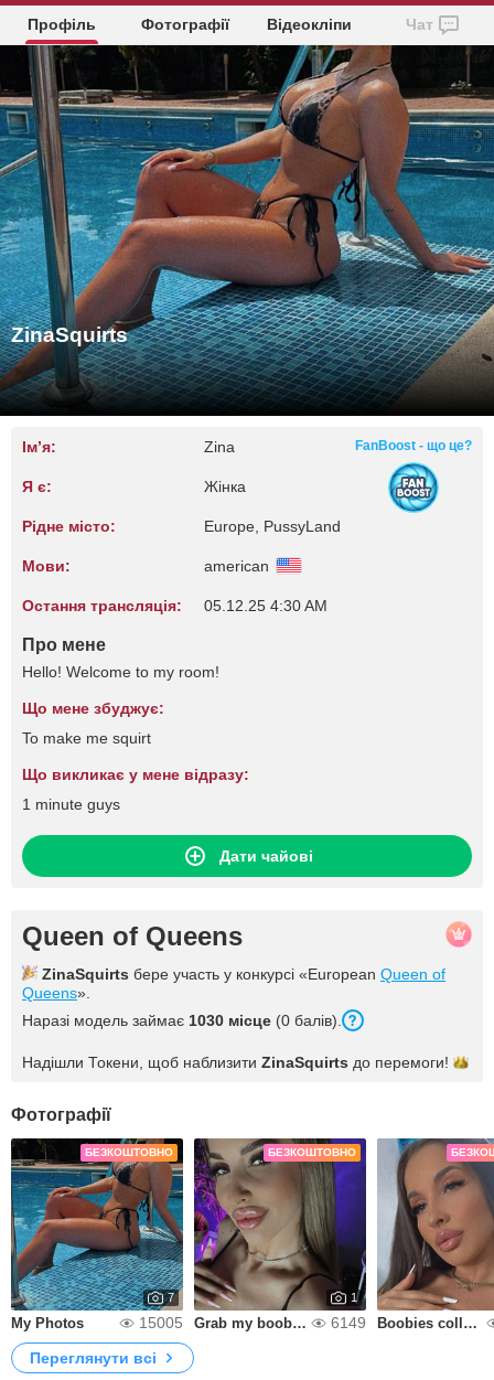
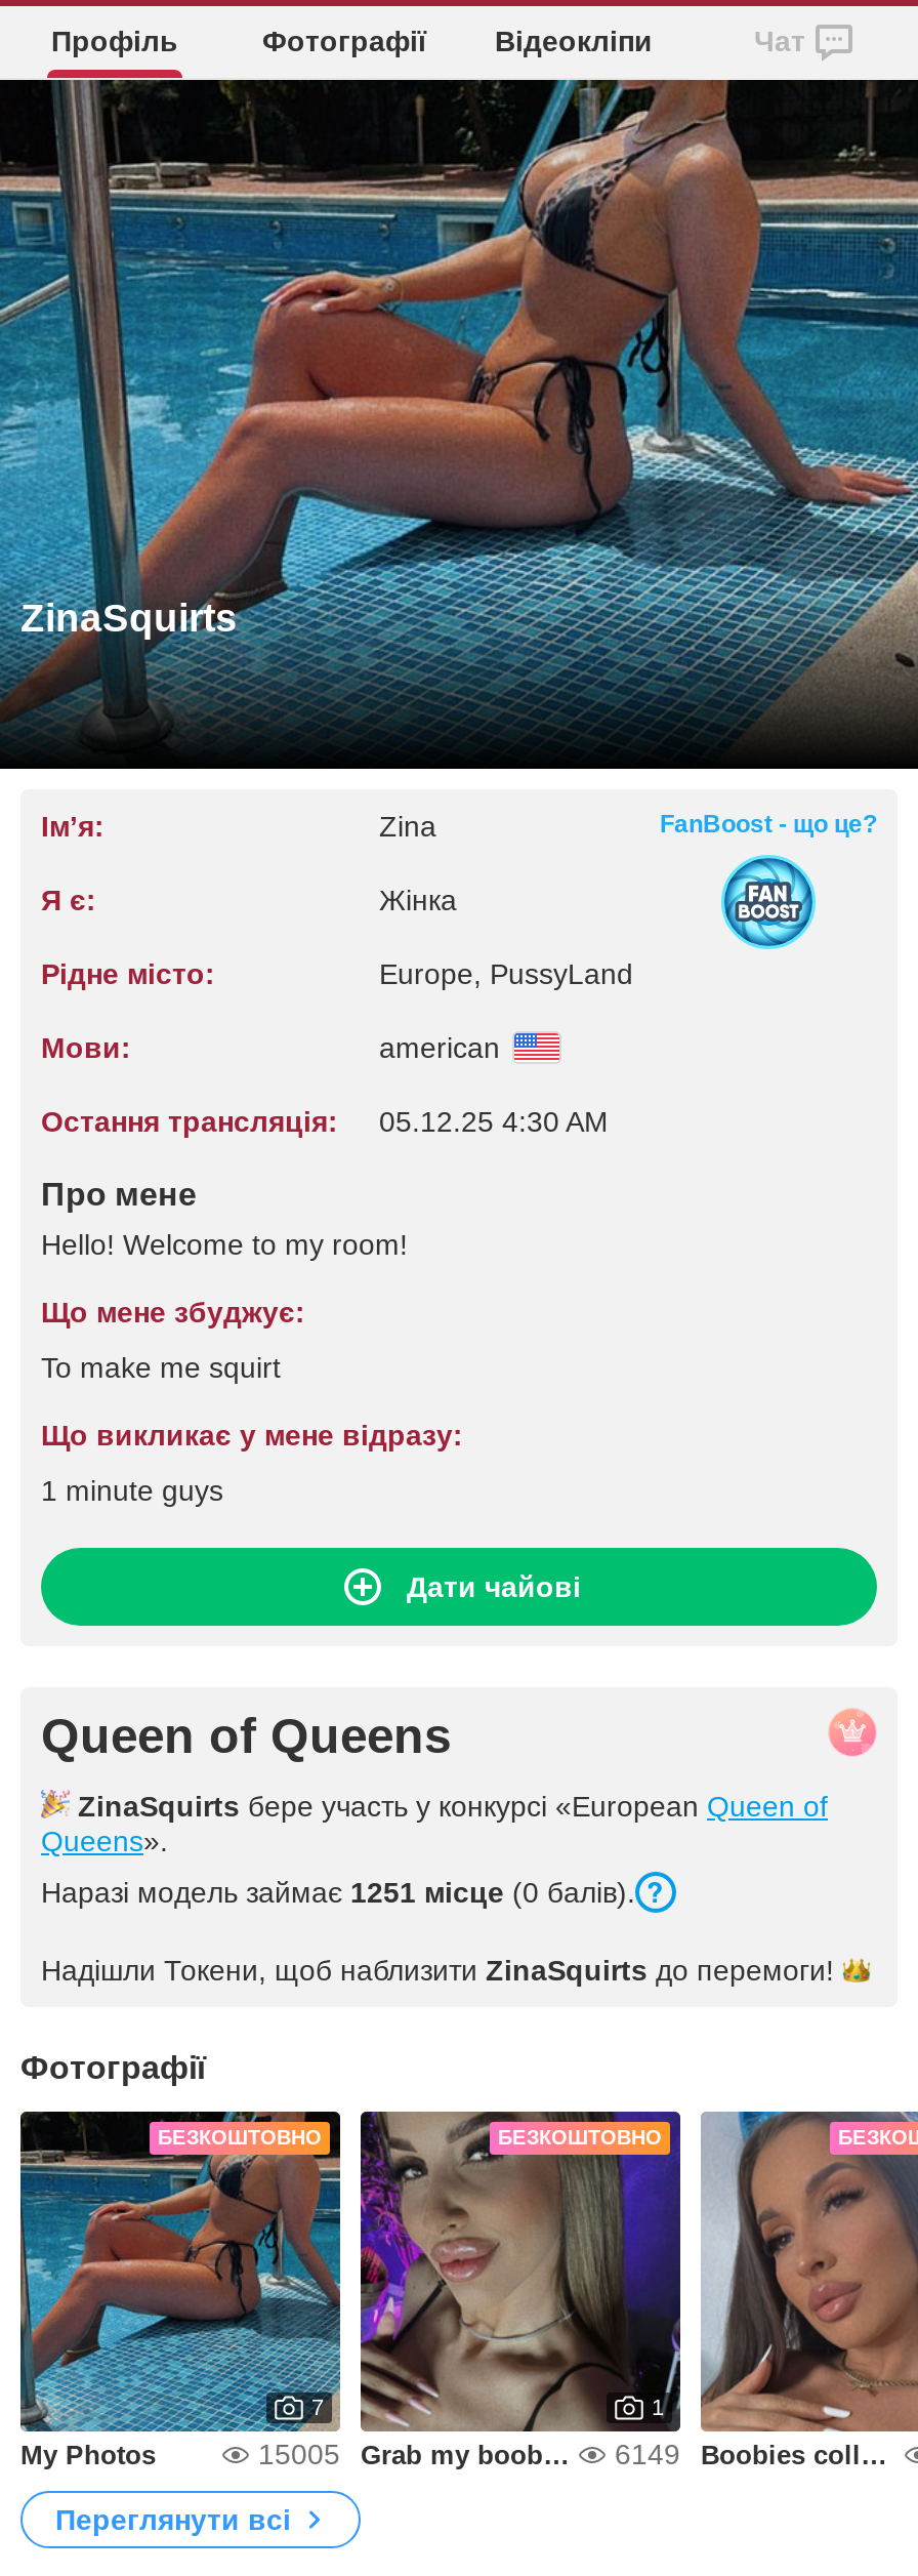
- Наразі модель займає 1030 місце (0 балів).
+ Наразі модель займає 1251 місце (0 балів).
